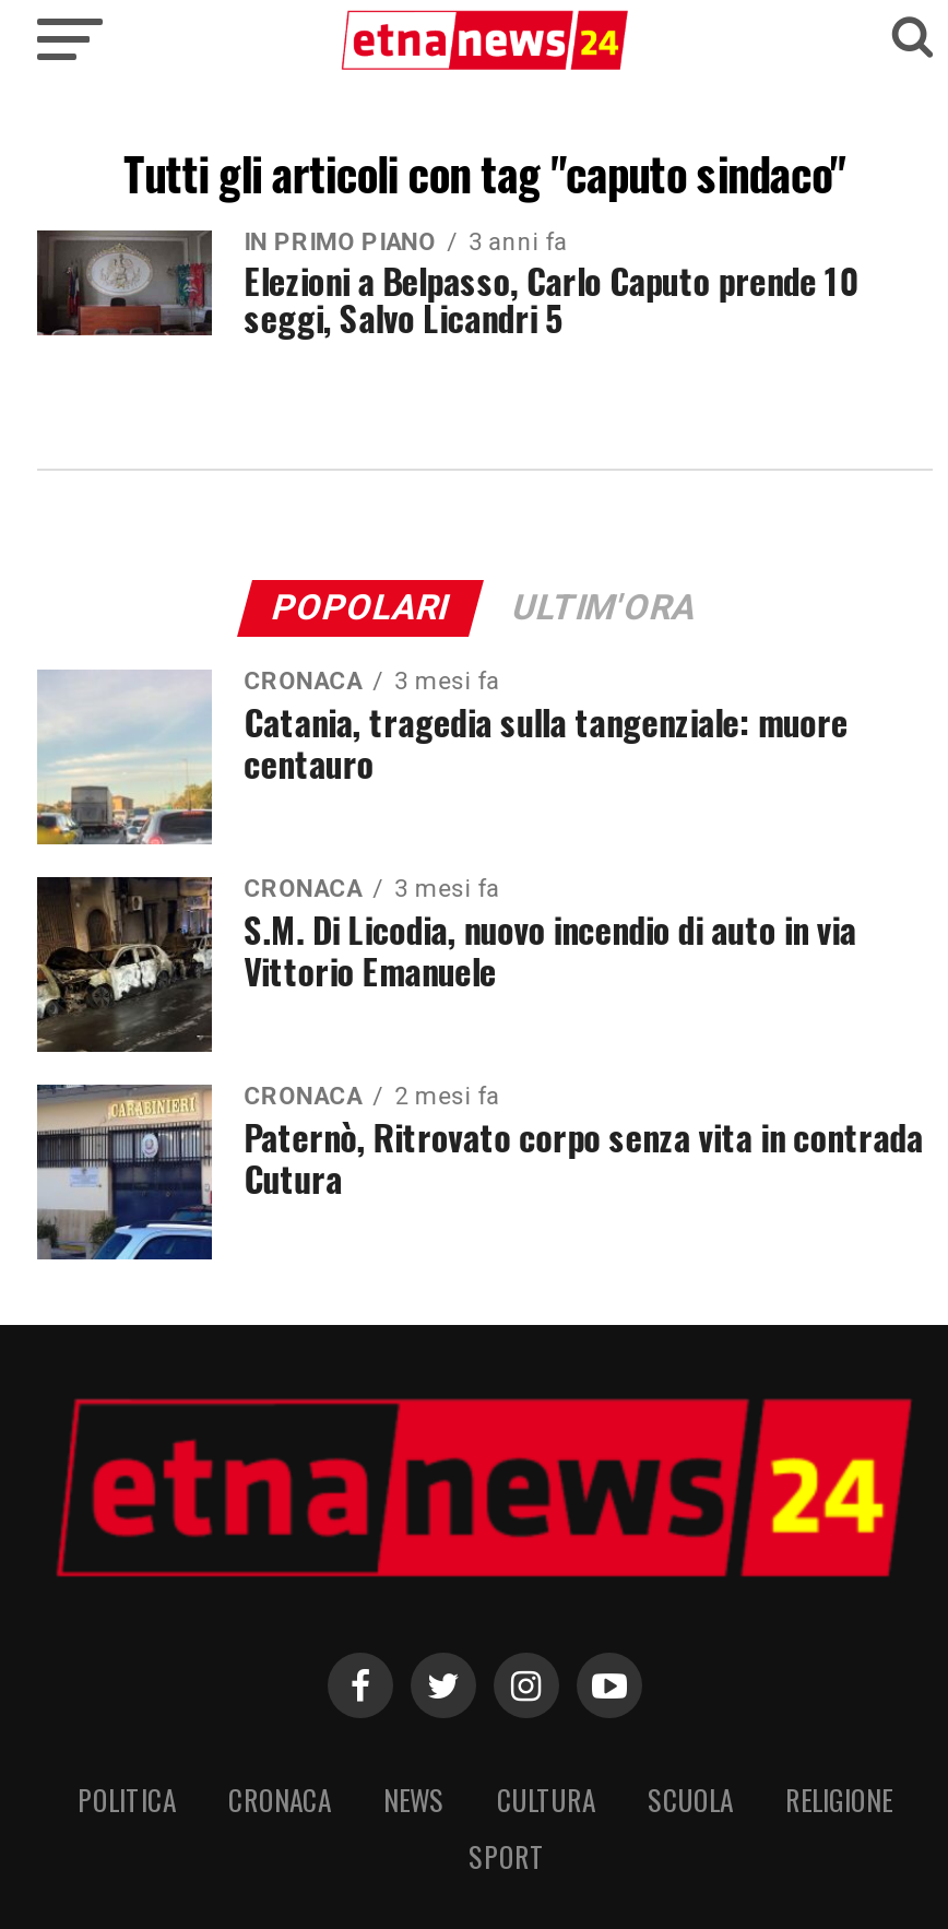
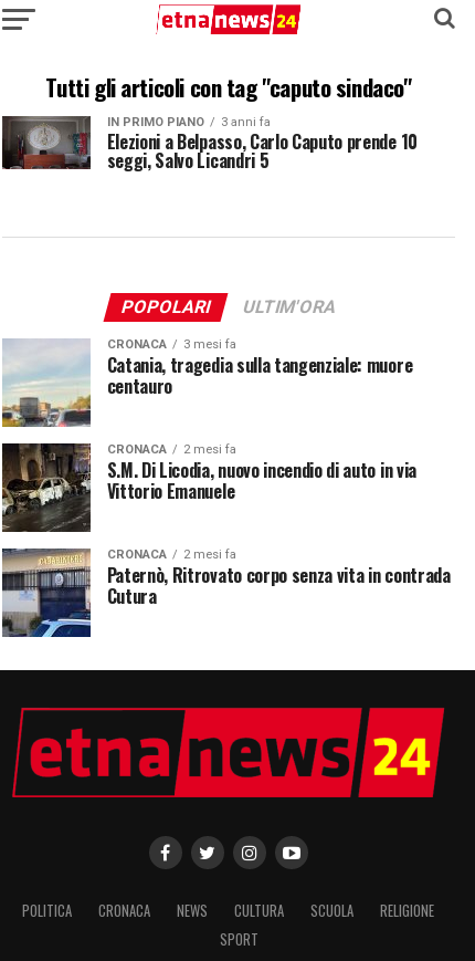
- CRONACA 3 mesi fa
+ CRONACA 2 mesi fa
